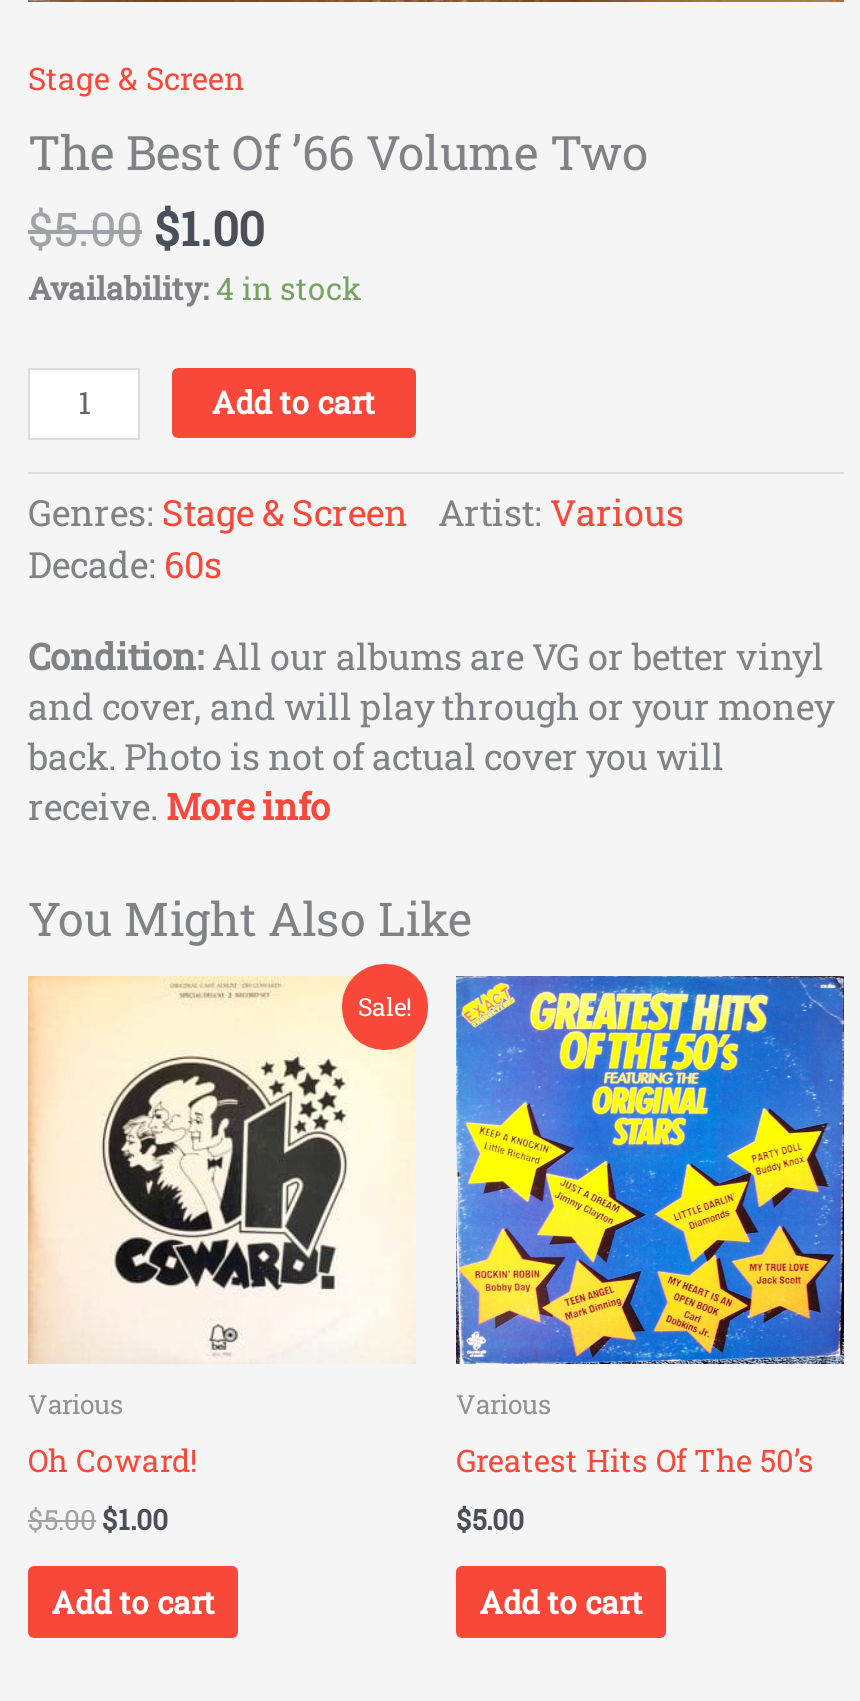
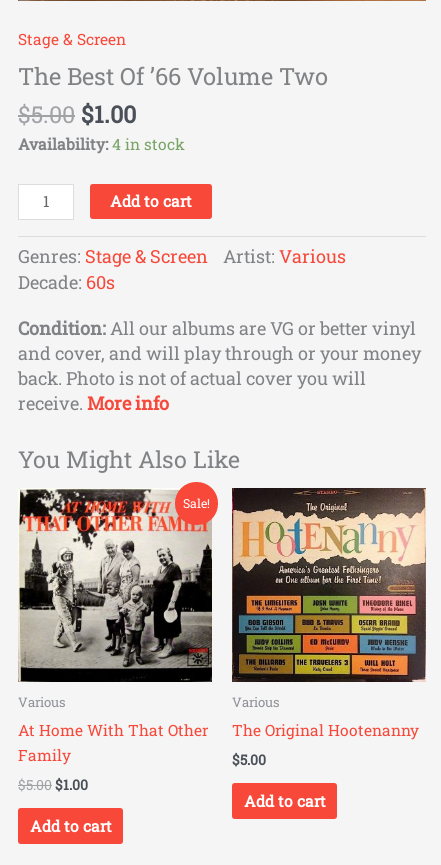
- [image]
- Oh Coward!
+ [image]
+ At Home With That Other
+ Family

- [image]
- Greatest Hits Of The 50’s
+ [image]
+ The Original Hootenanny
